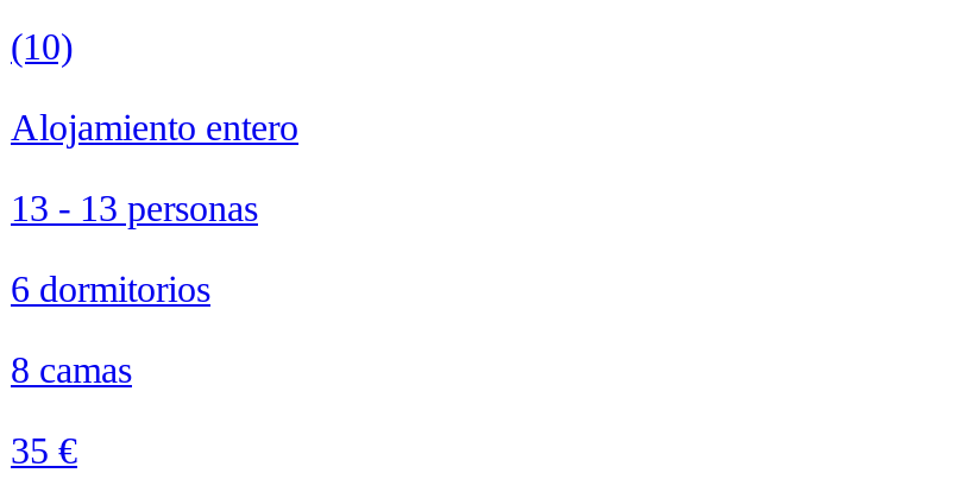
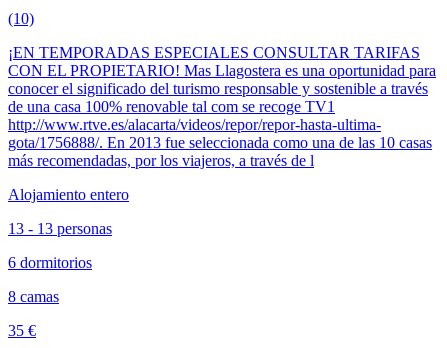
+ ¡EN TEMPORADAS ESPECIALES CONSULTAR TARIFAS
+ CON EL PROPIETARIO! Mas Llagostera es una oportunidad para
+ conocer el significado del turismo responsable y sostenible a través
+ de una casa 100% renovable tal com se recoge TV1
+ http://www.rtve.es/alacarta/videos/repor/repor-hasta-ultima-
+ gota/1756888/. En 2013 fue seleccionada como una de las 10 casas
+ más recomendadas, por los viajeros, a través de l
